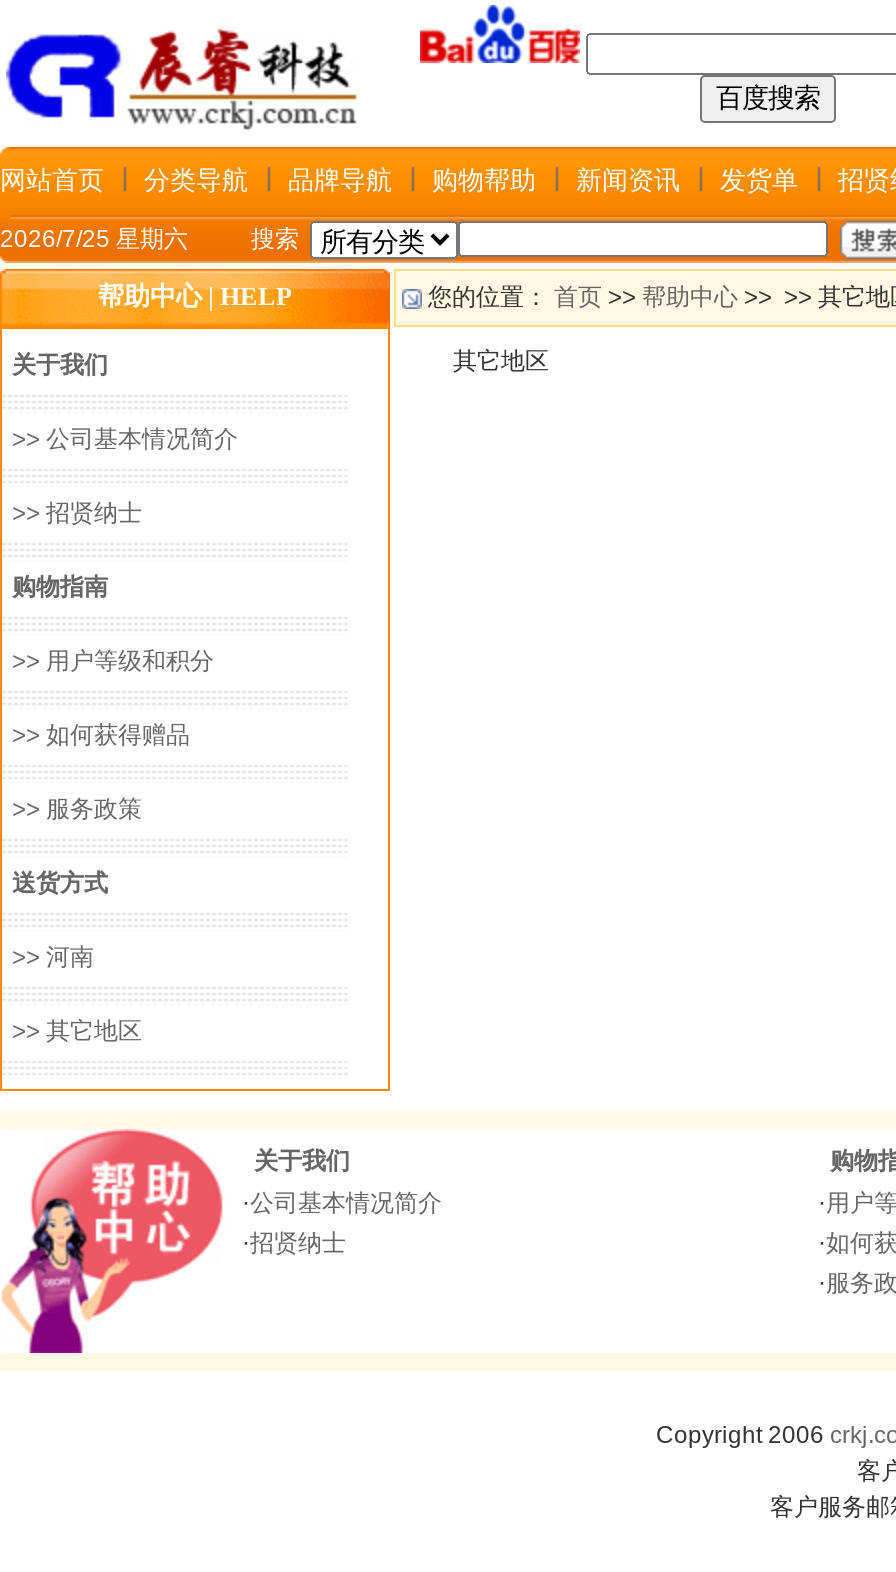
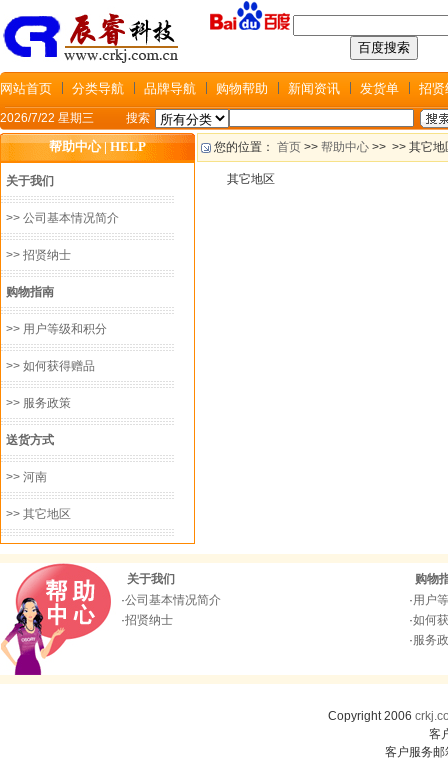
- 2026/7/25 星期六
+ 2026/7/22 星期三
